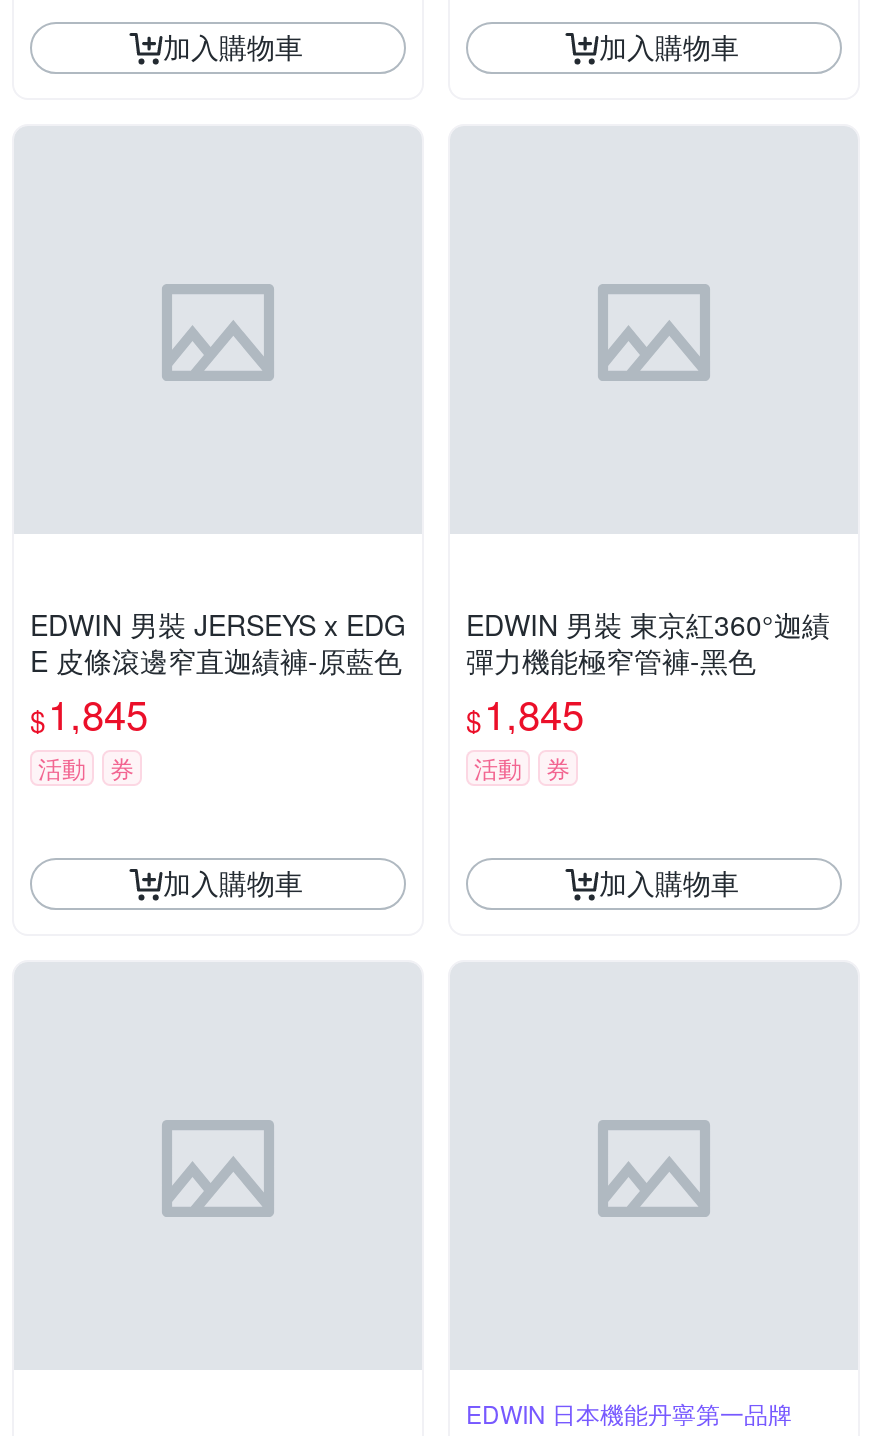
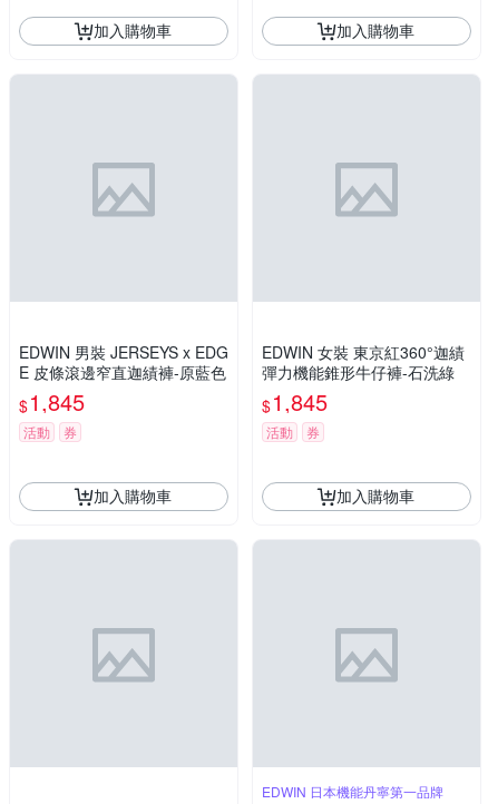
- EDWIN 男裝 東京紅360°迦績
- 彈力機能極窄管褲-黑色
+ EDWIN 女裝 東京紅360°迦績
+ 彈力機能錐形牛仔褲-石洗綠
